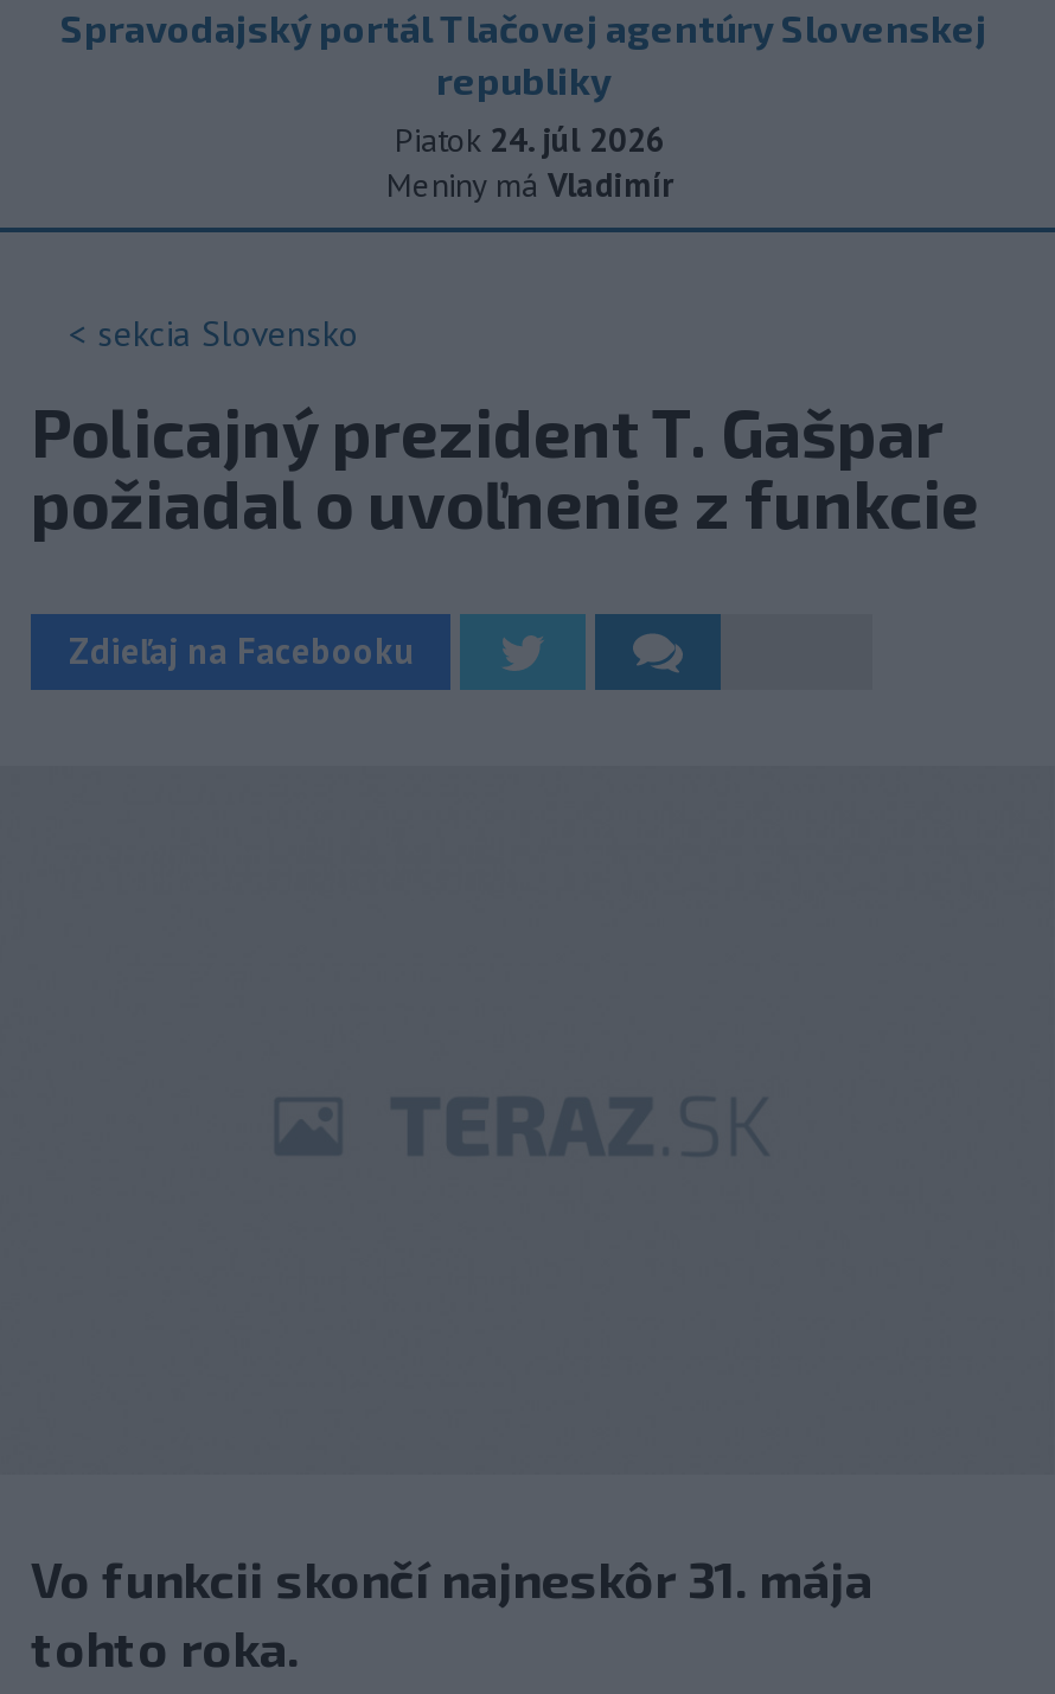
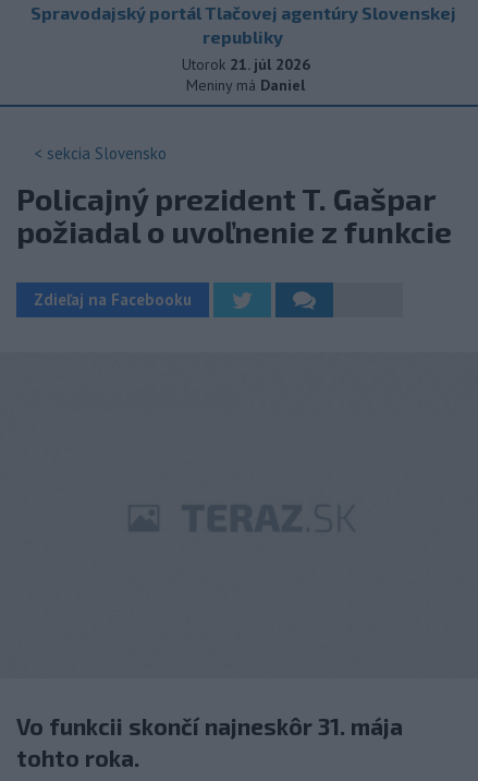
- Piatok 24. júl 2026
+ Utorok 21. júl 2026

- Meniny má Vladimír
+ Meniny má Daniel
